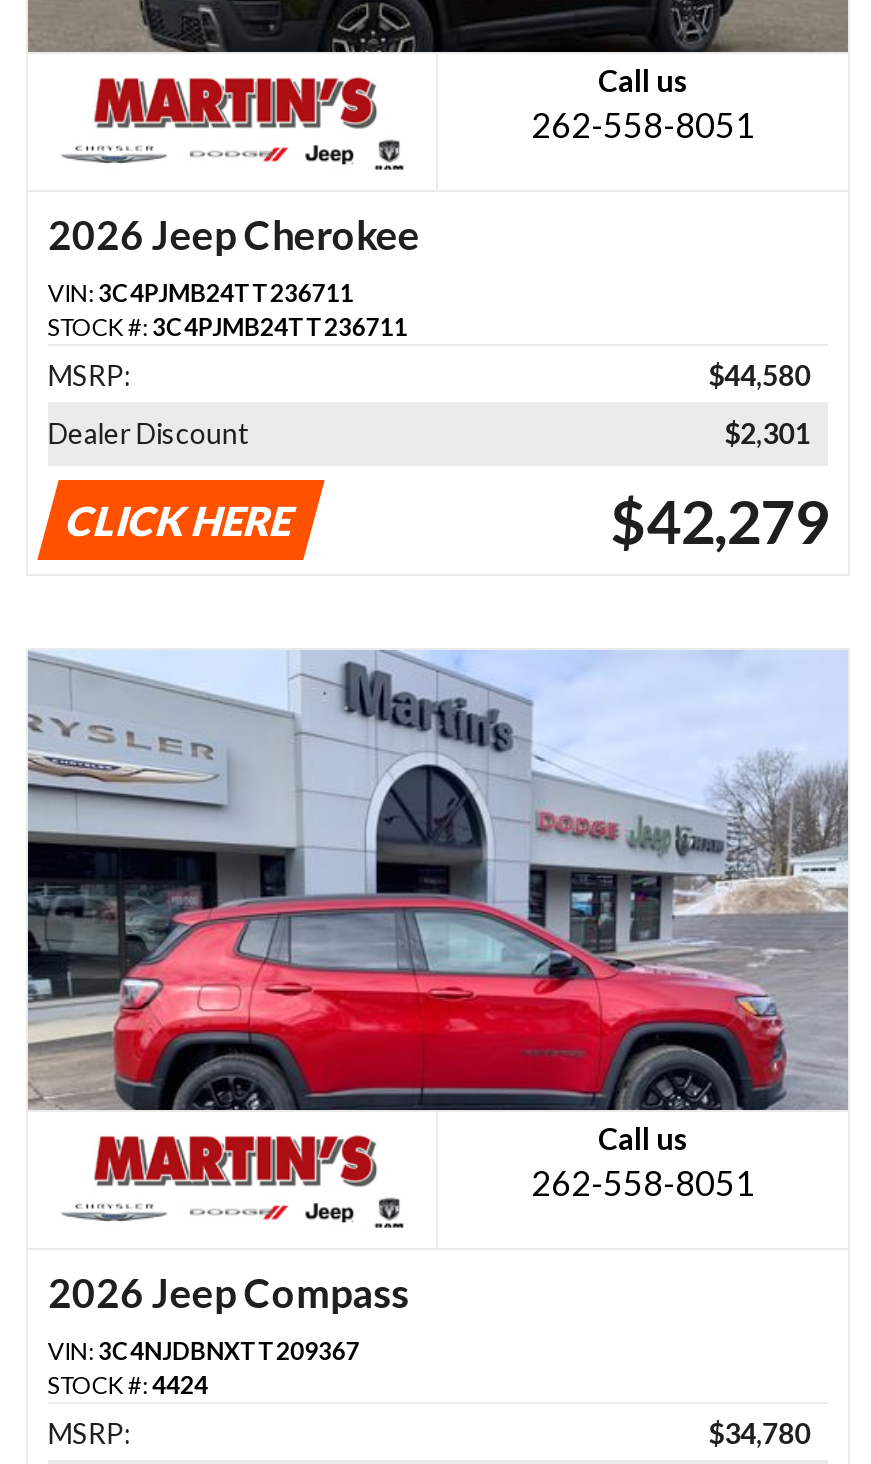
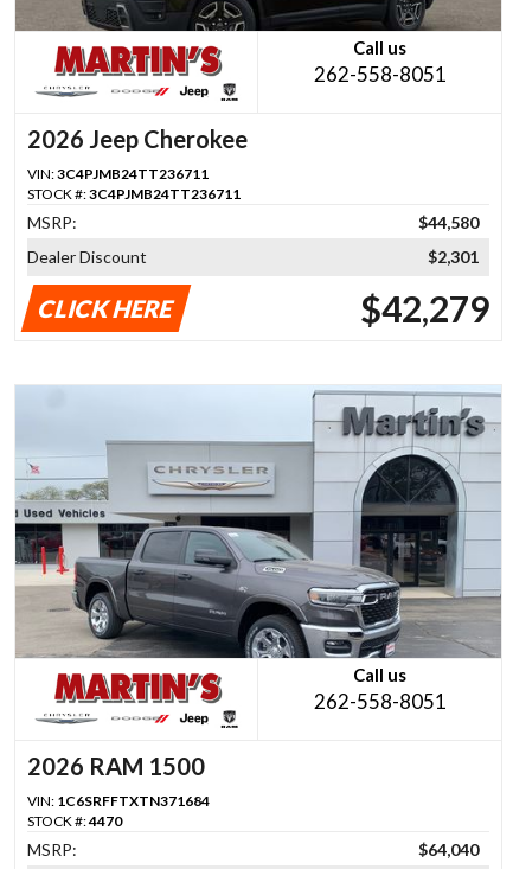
- [image]
+ [image]

- 2026 Jeep Compass
- VIN: 3C4NJDBNXTT209367
- STOCK #:4424
+ 2026 RAM 1500
+ VIN: 1C6SRFFTXTN371684
+ STOCK #:4470

- $34,780
+ $64,040
